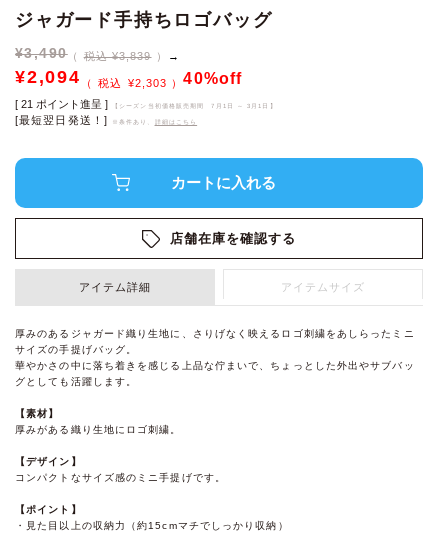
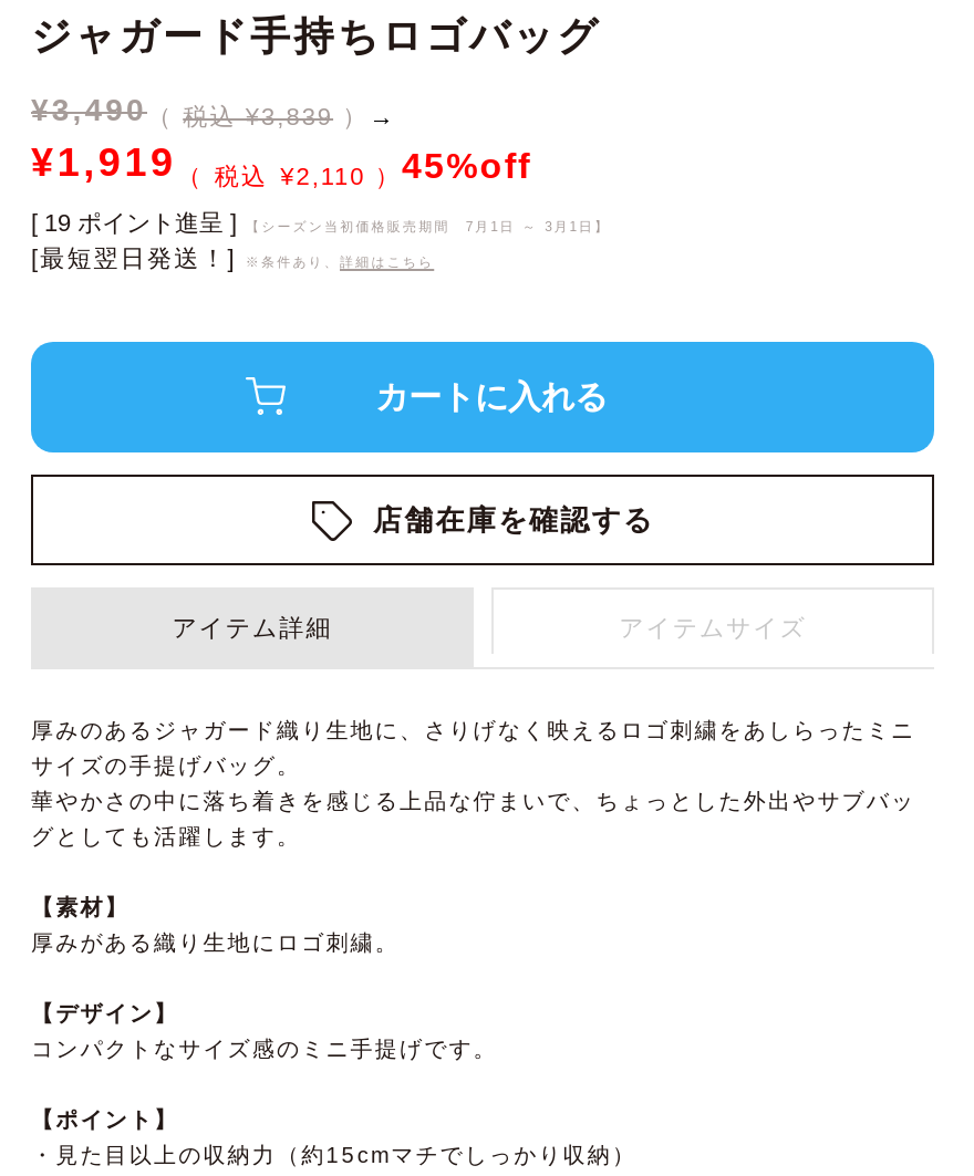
- ¥2,094
- ¥2,303
- 40%off
+ ¥1,919
+ ¥2,110
+ 45%off

- [ 21 ポイント進呈 ]
+ [ 19 ポイント進呈 ]
